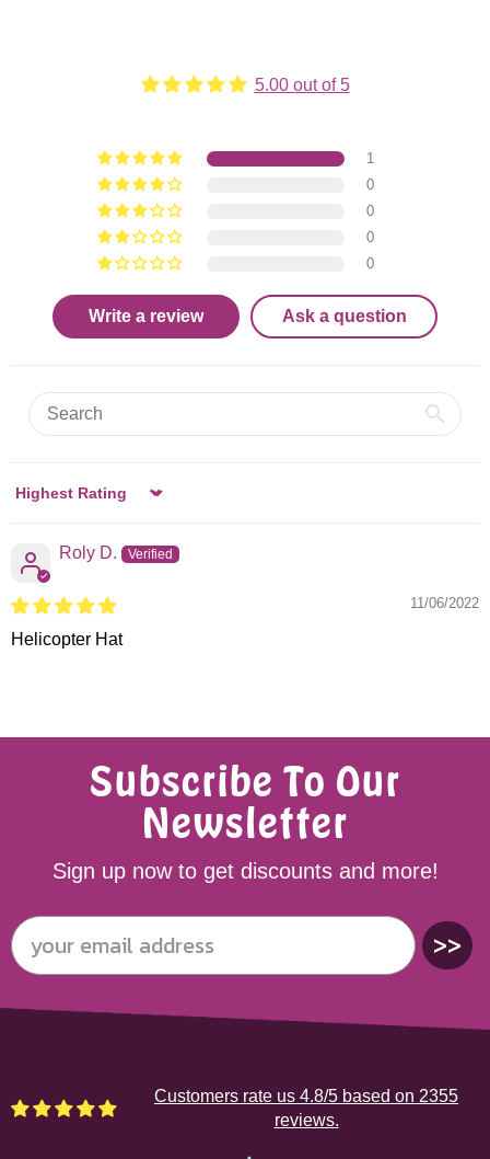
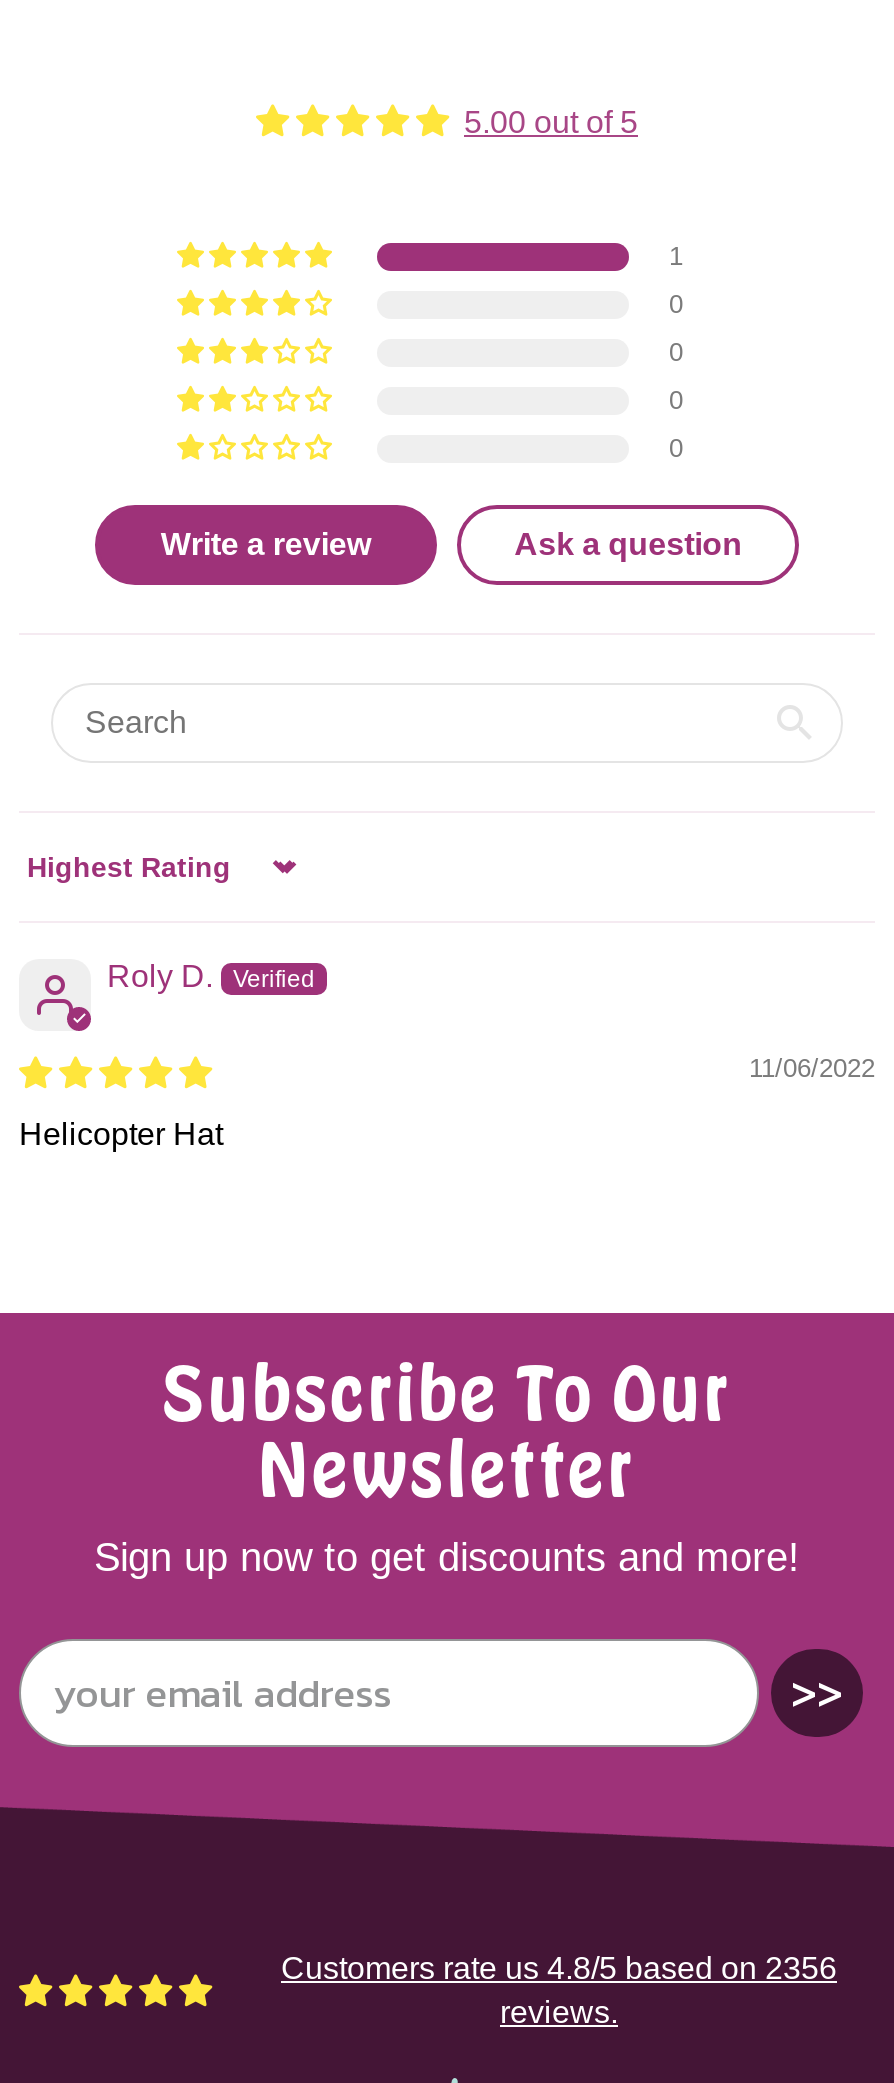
- Customers rate us 4.8/5 based on 2355
+ Customers rate us 4.8/5 based on 2356
